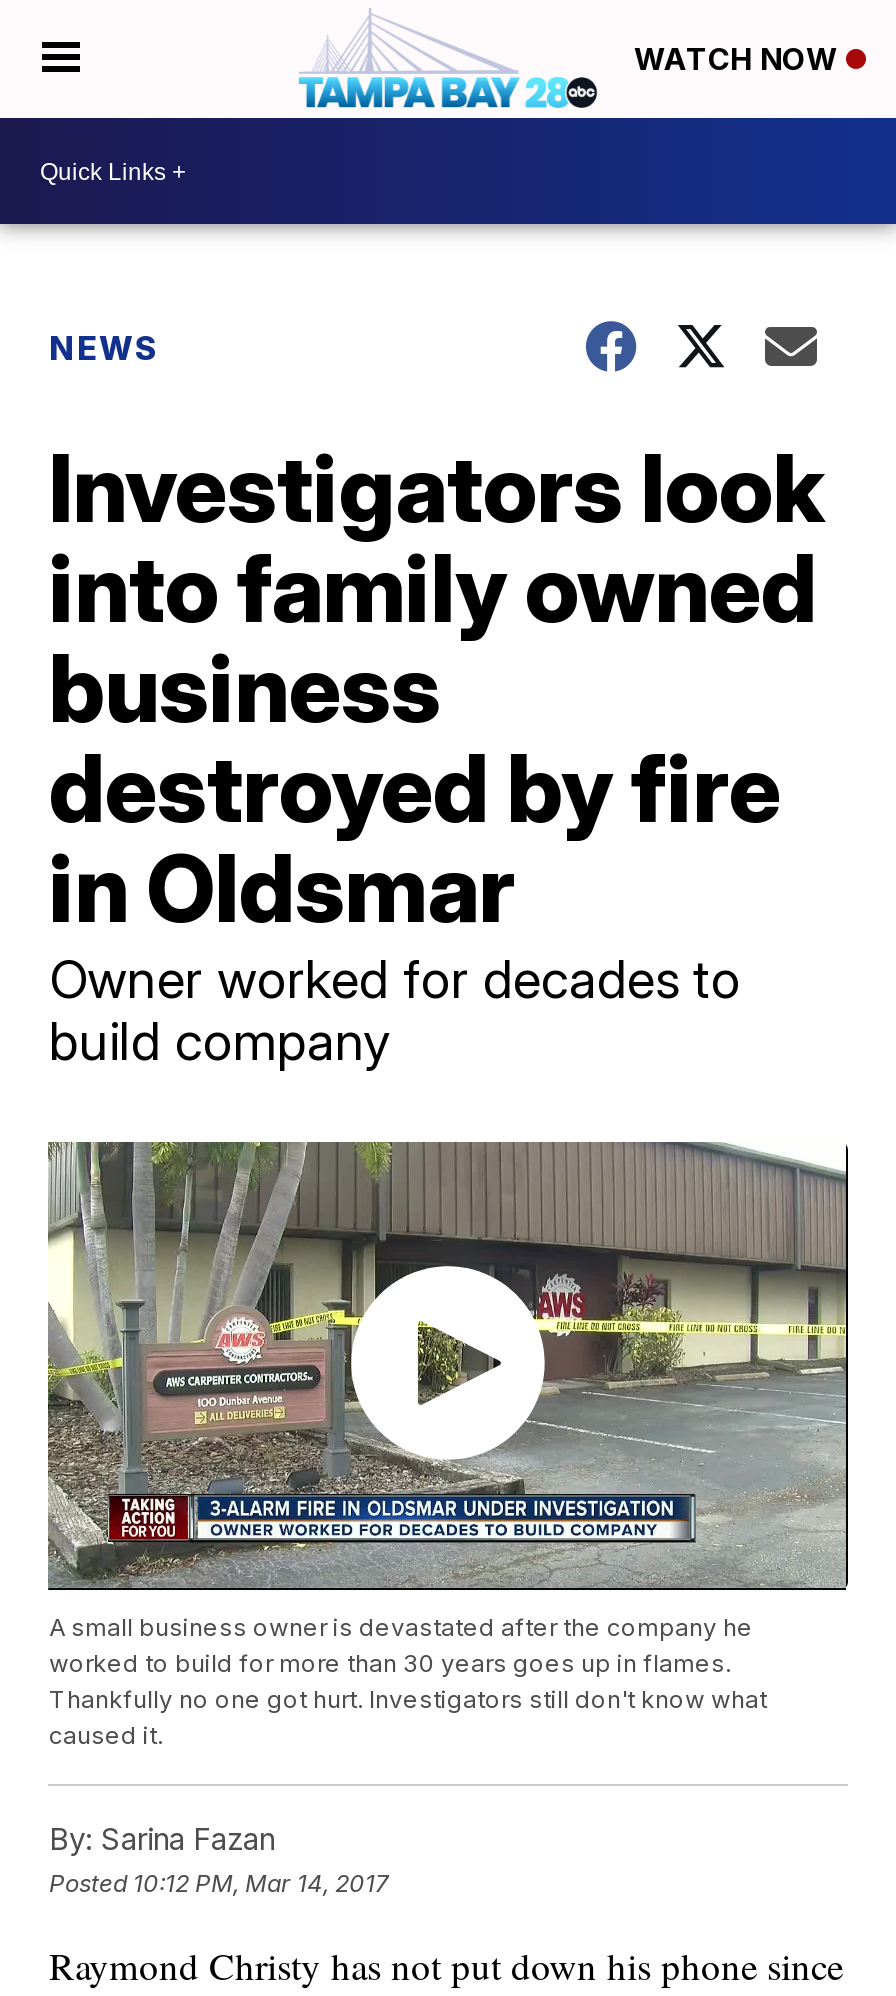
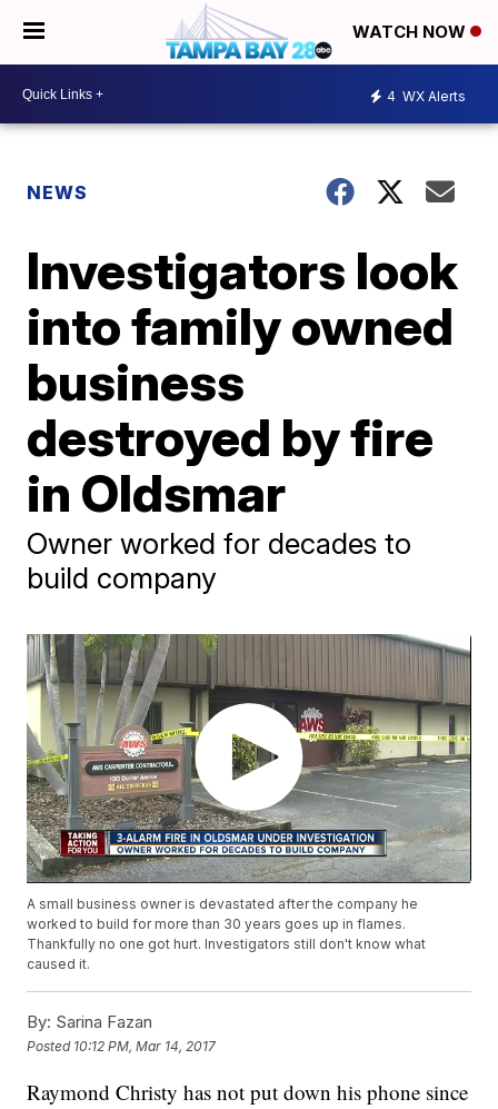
+ 4 WX Alerts
